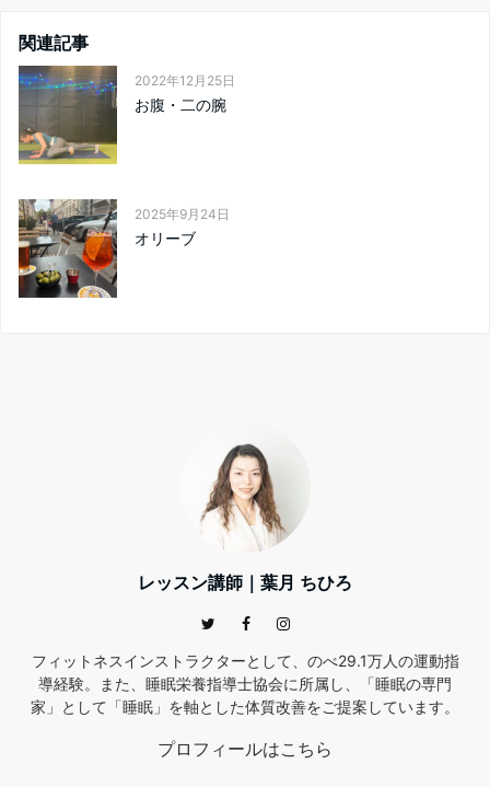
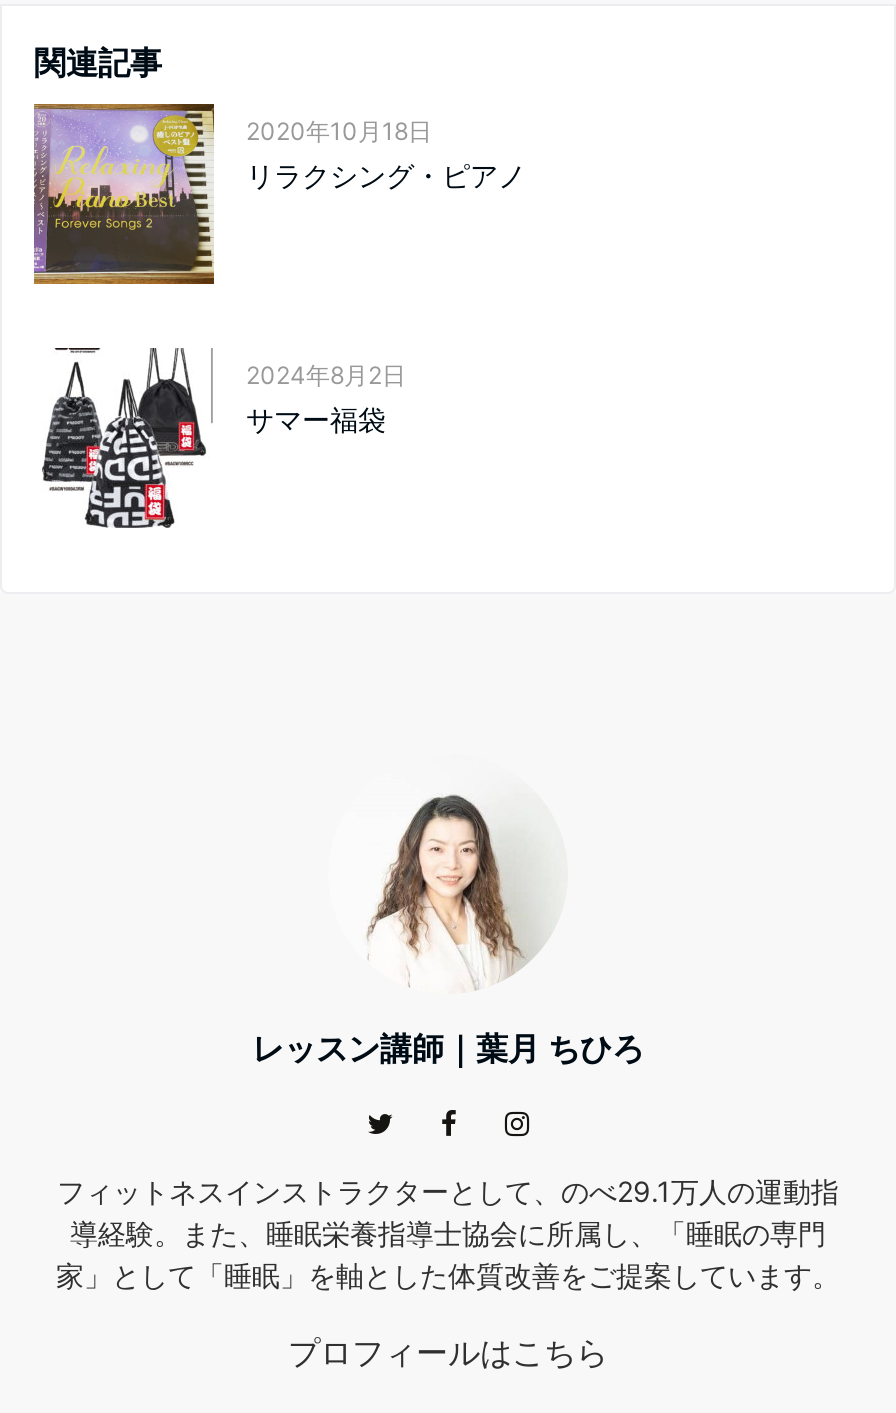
- [image]
- 2022年12月25日
- お腹・二の腕
+ [image]
+ 2020年10月18日
+ リラクシング・ピアノ

- [image]
- 2025年9月24日
- オリーブ
+ [image]
+ 2024年8月2日
+ サマー福袋
